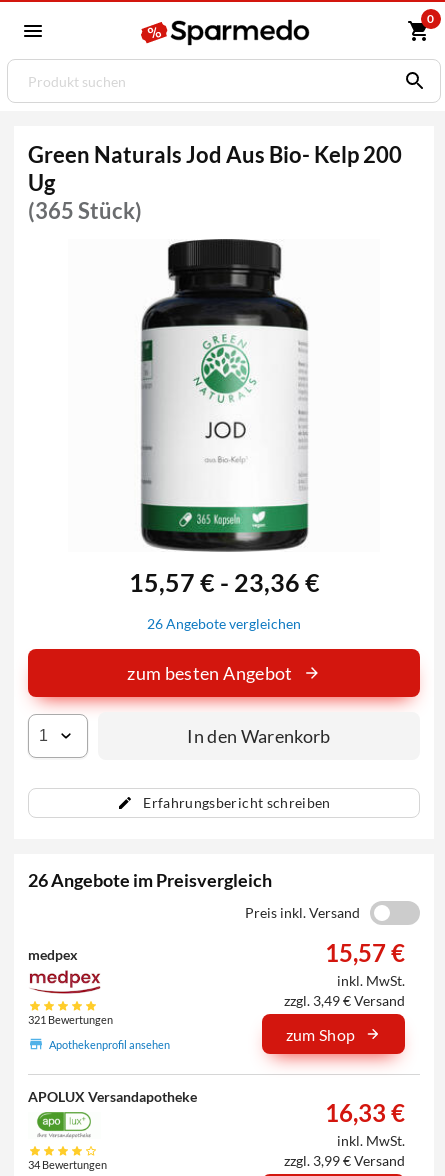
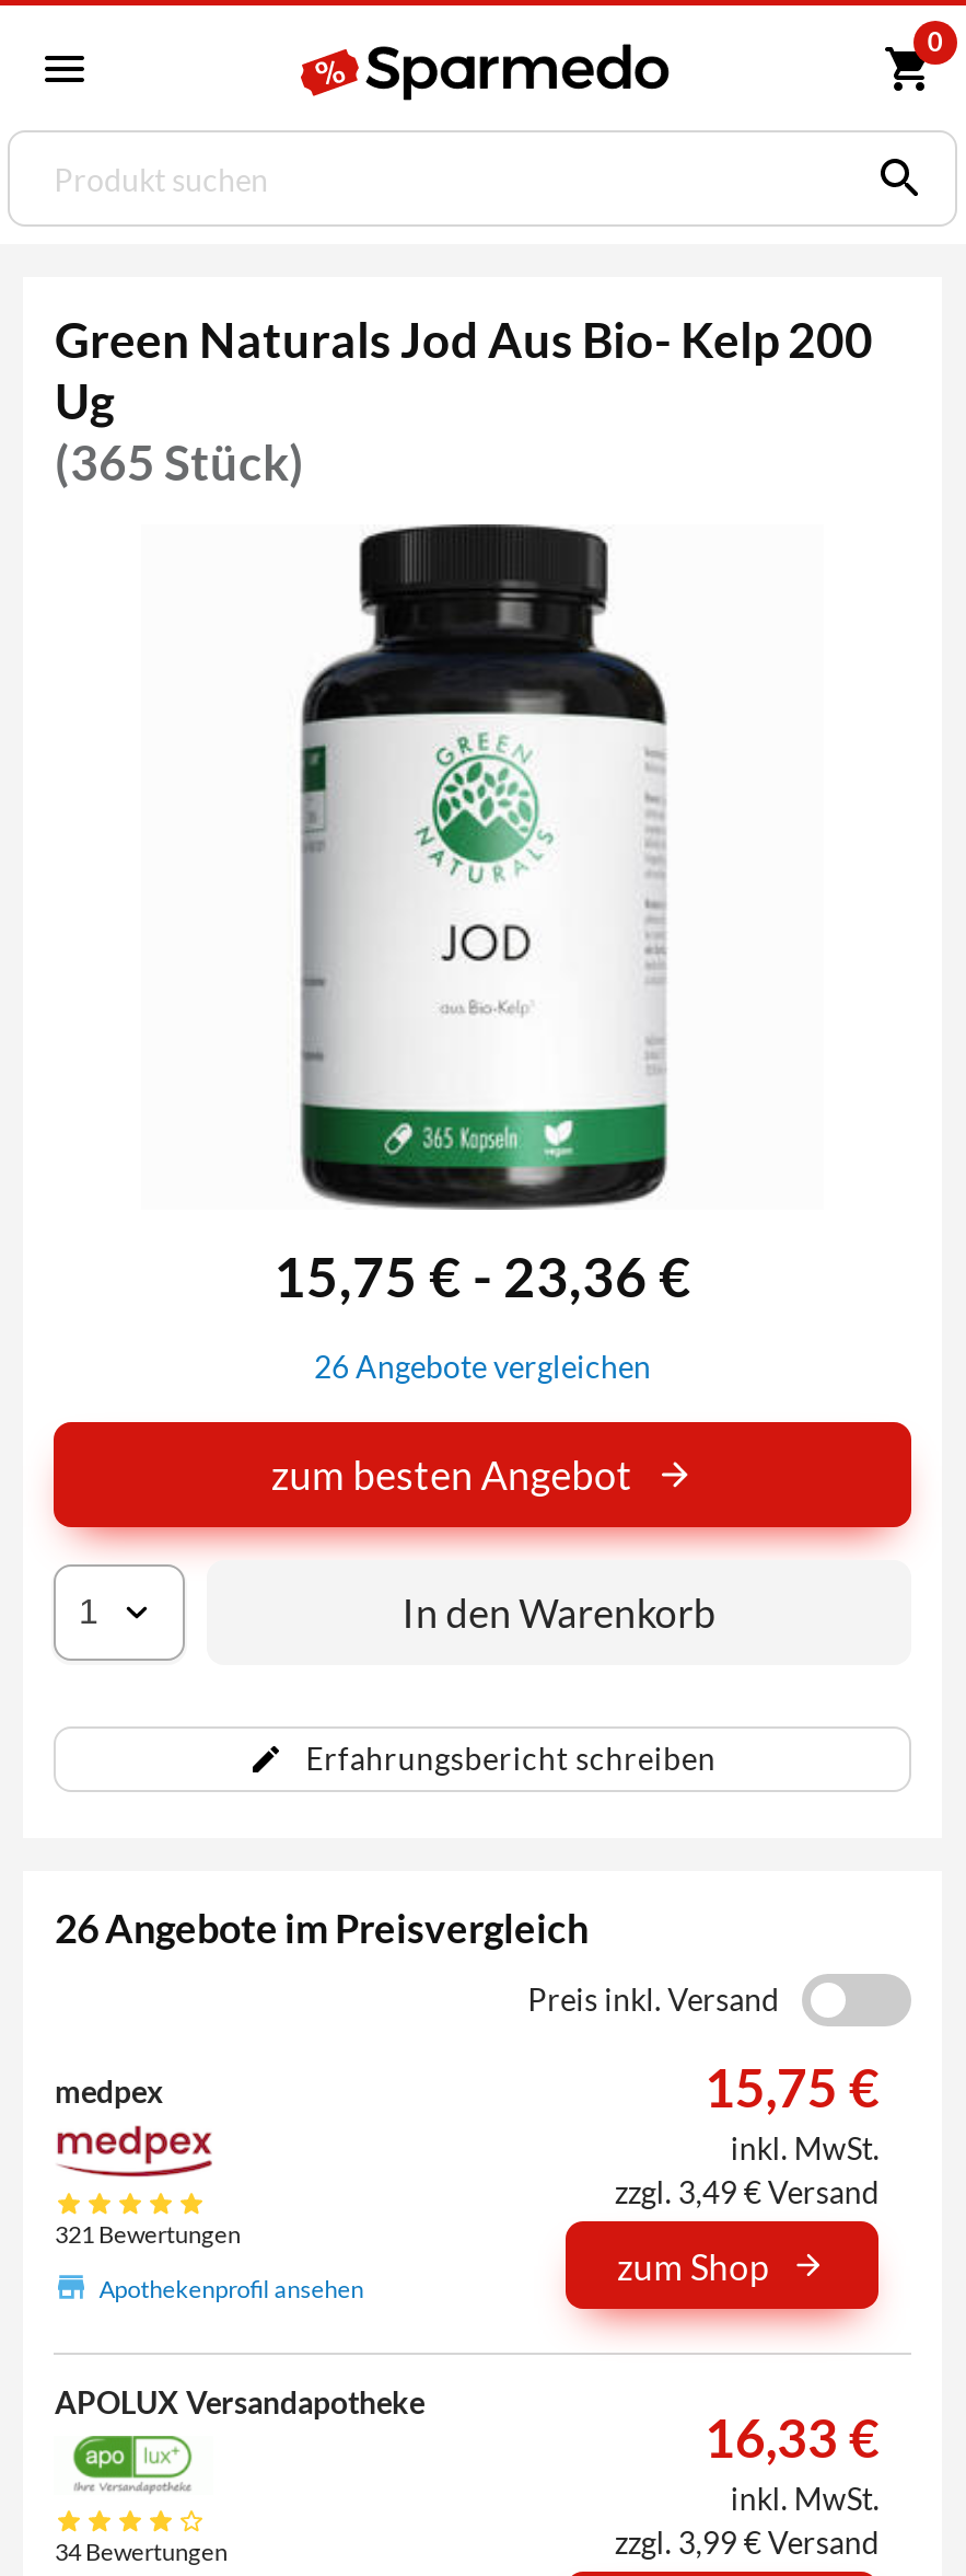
- 15,57 € - 23,36 €
+ 15,75 € - 23,36 €

- 15,57 €
+ 15,75 €
